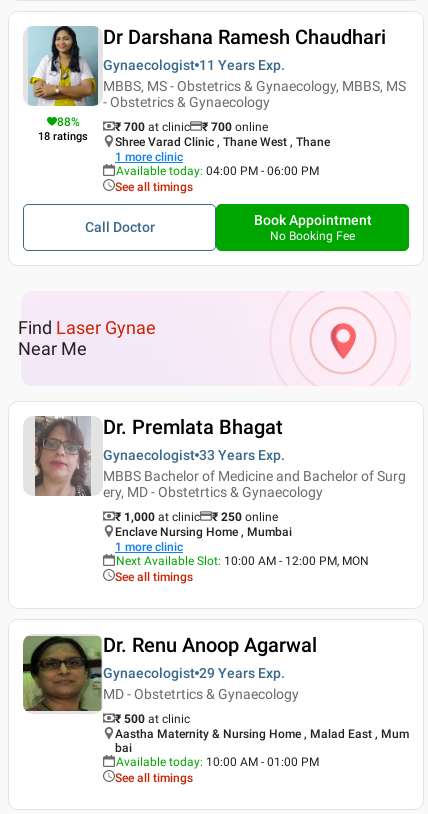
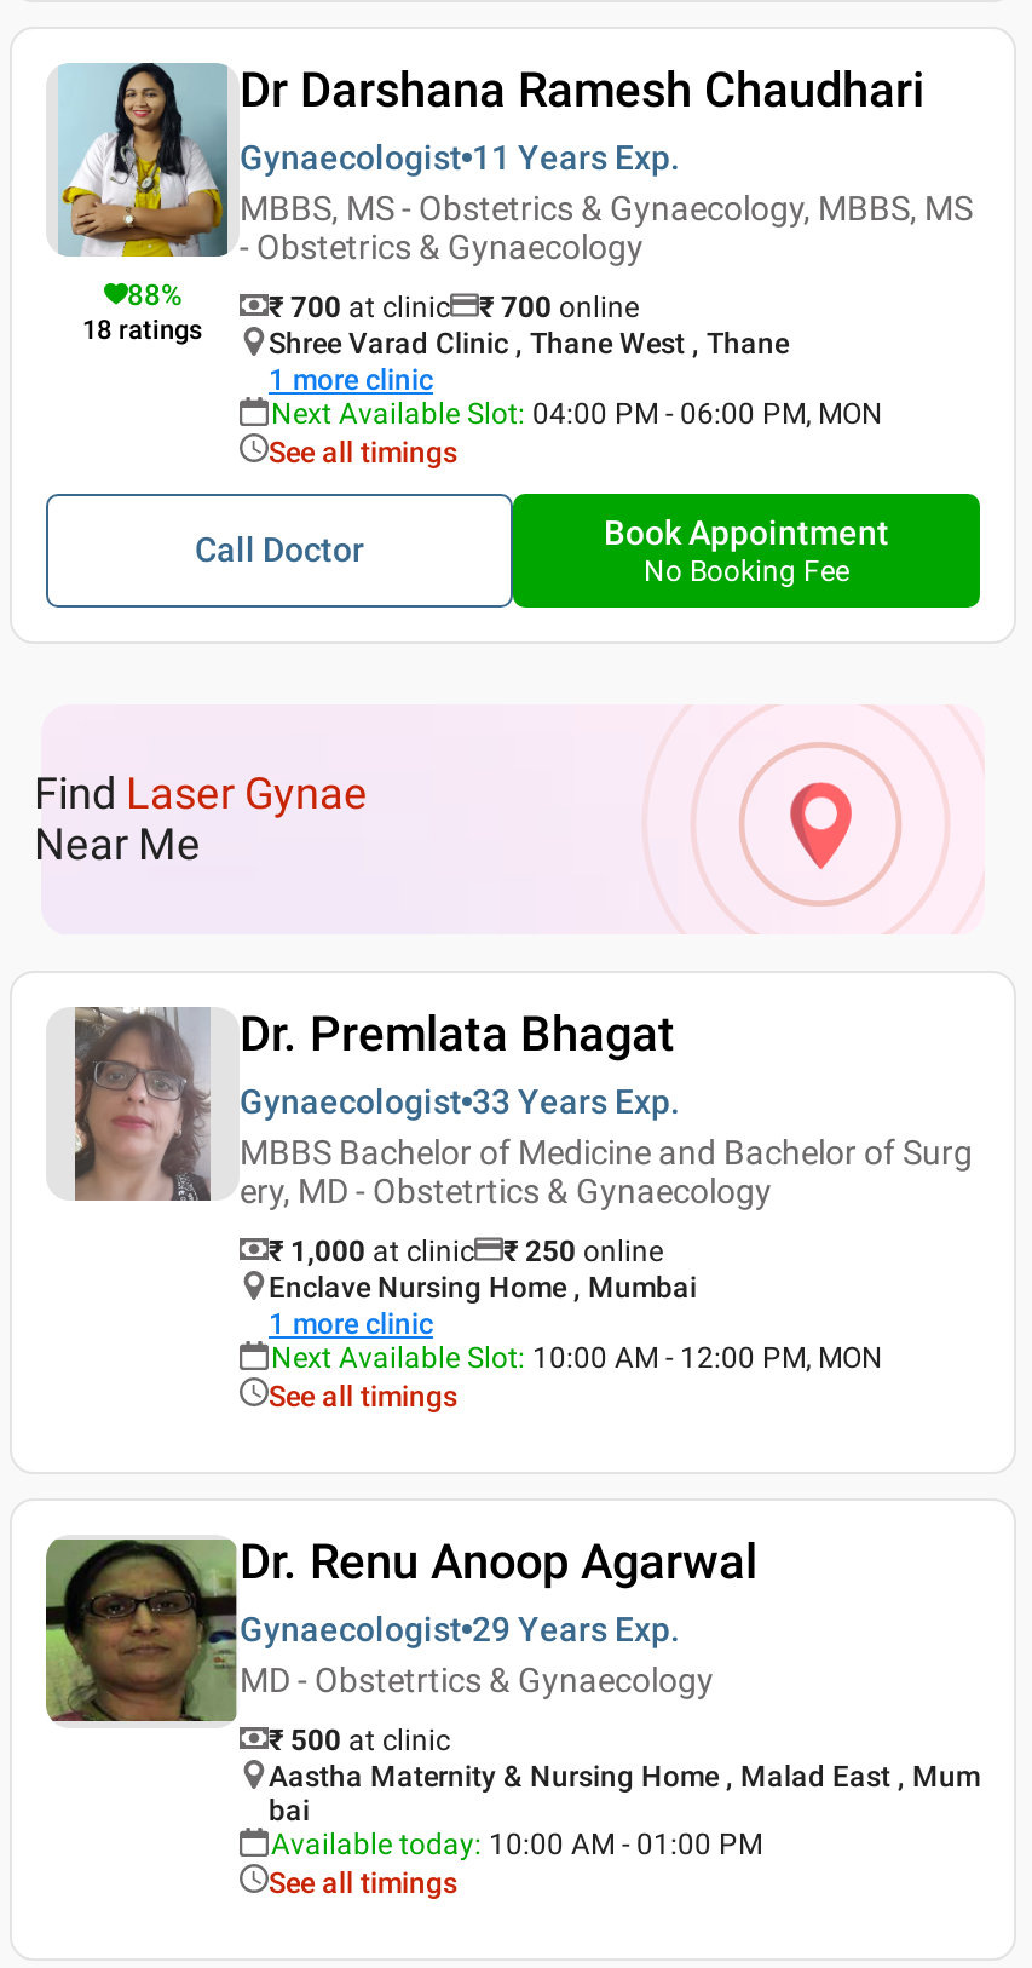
- Available today: 04:00 PM - 06:00 PM
+ Next Available Slot: 04:00 PM - 06:00 PM, MON
